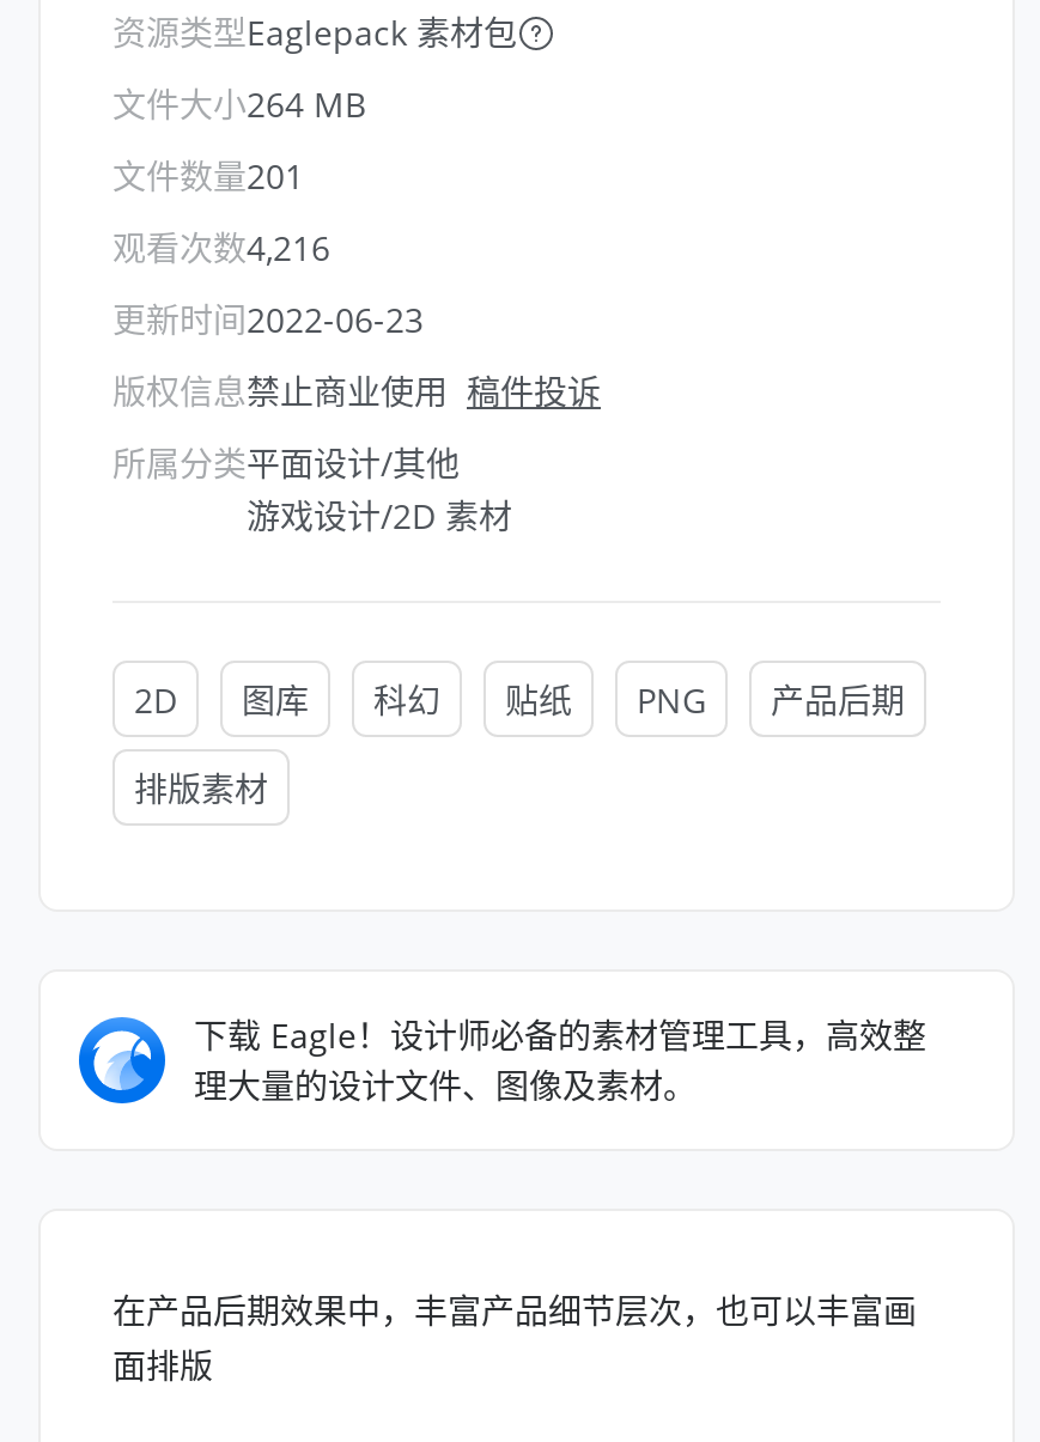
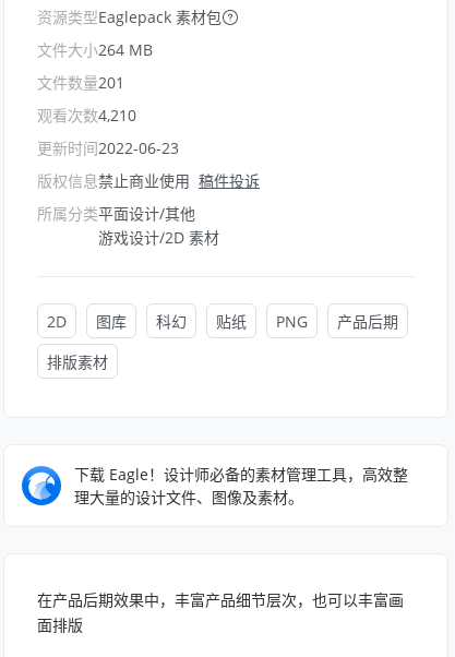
- 观看次数 4,216
+ 观看次数 4,210
